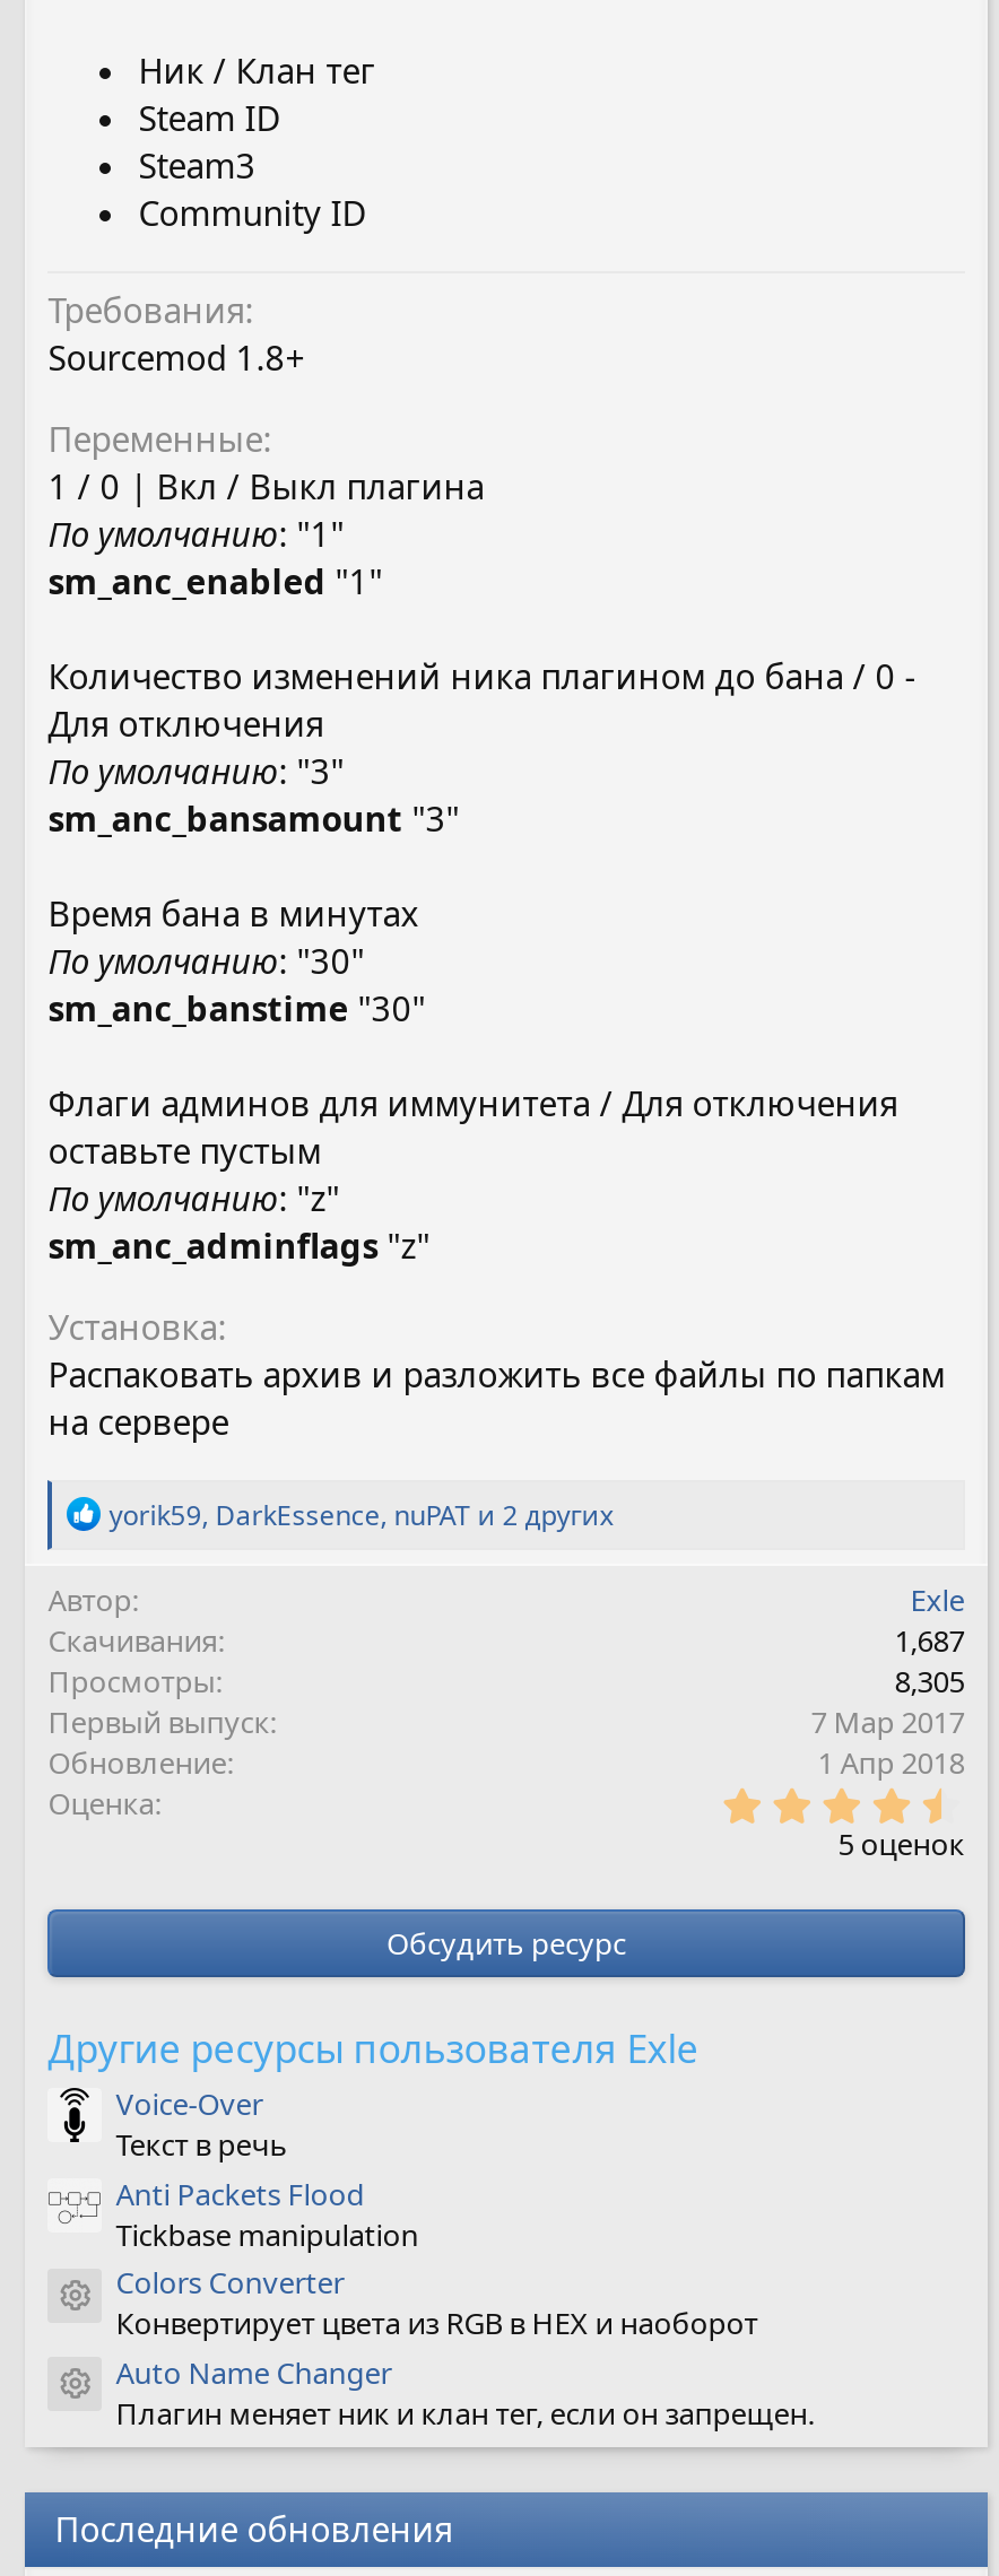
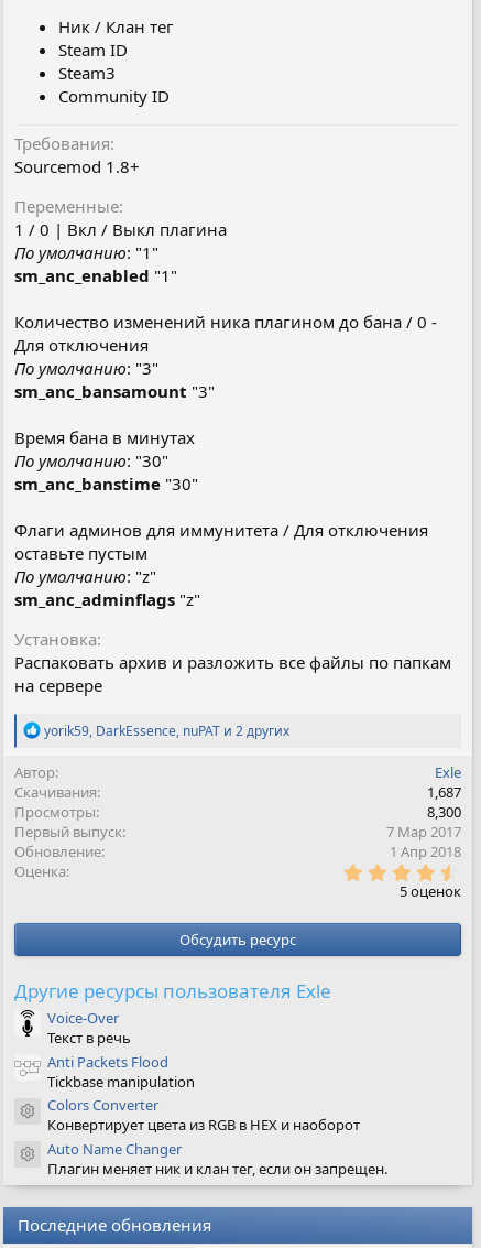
- 8,305
+ 8,300
